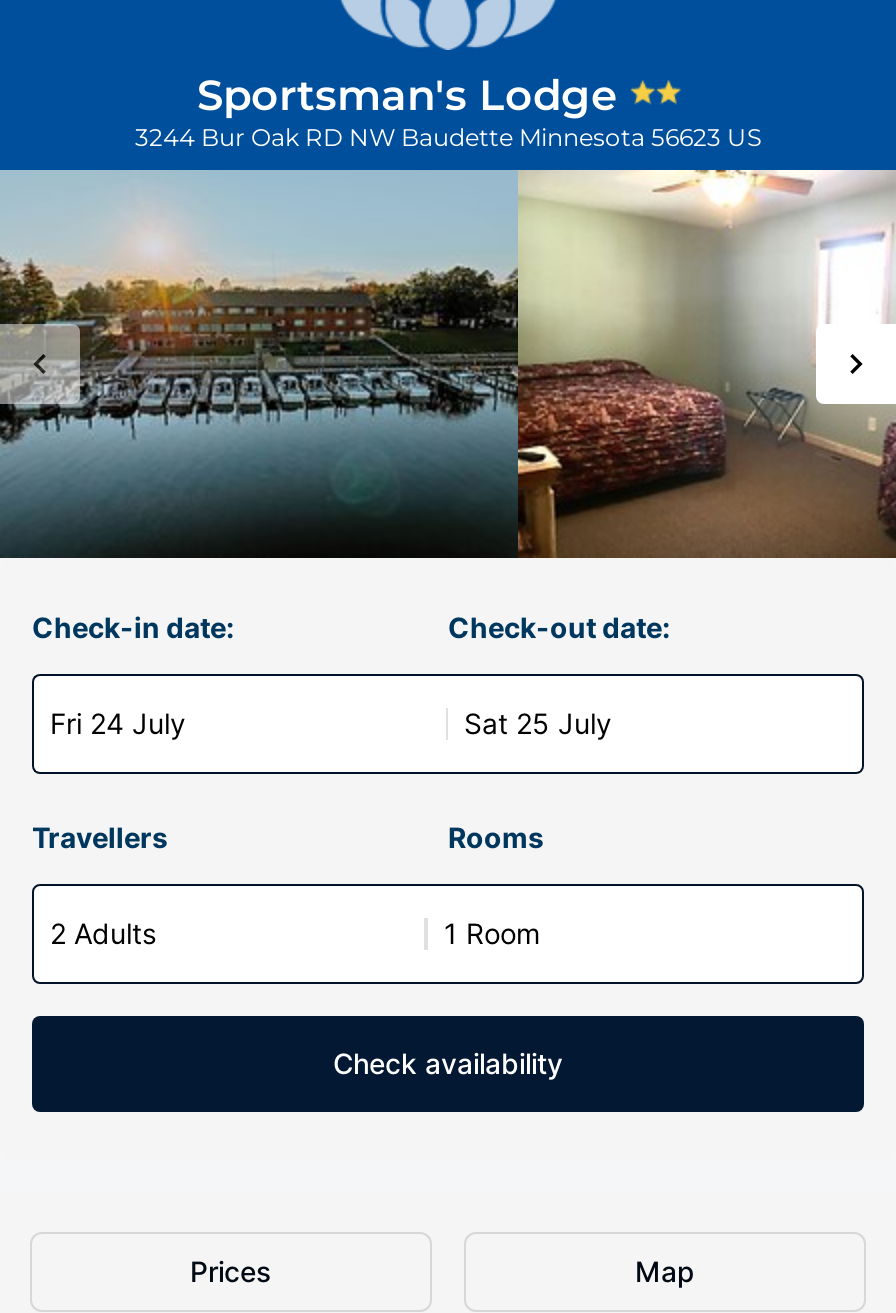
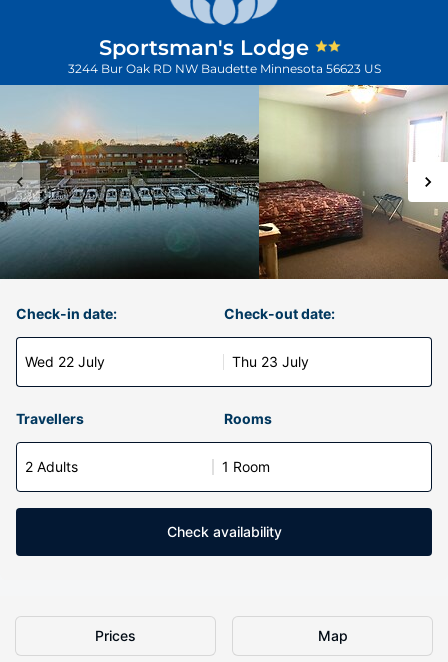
- Fri 24 July
+ Wed 22 July

- Sat 25 July
+ Thu 23 July
